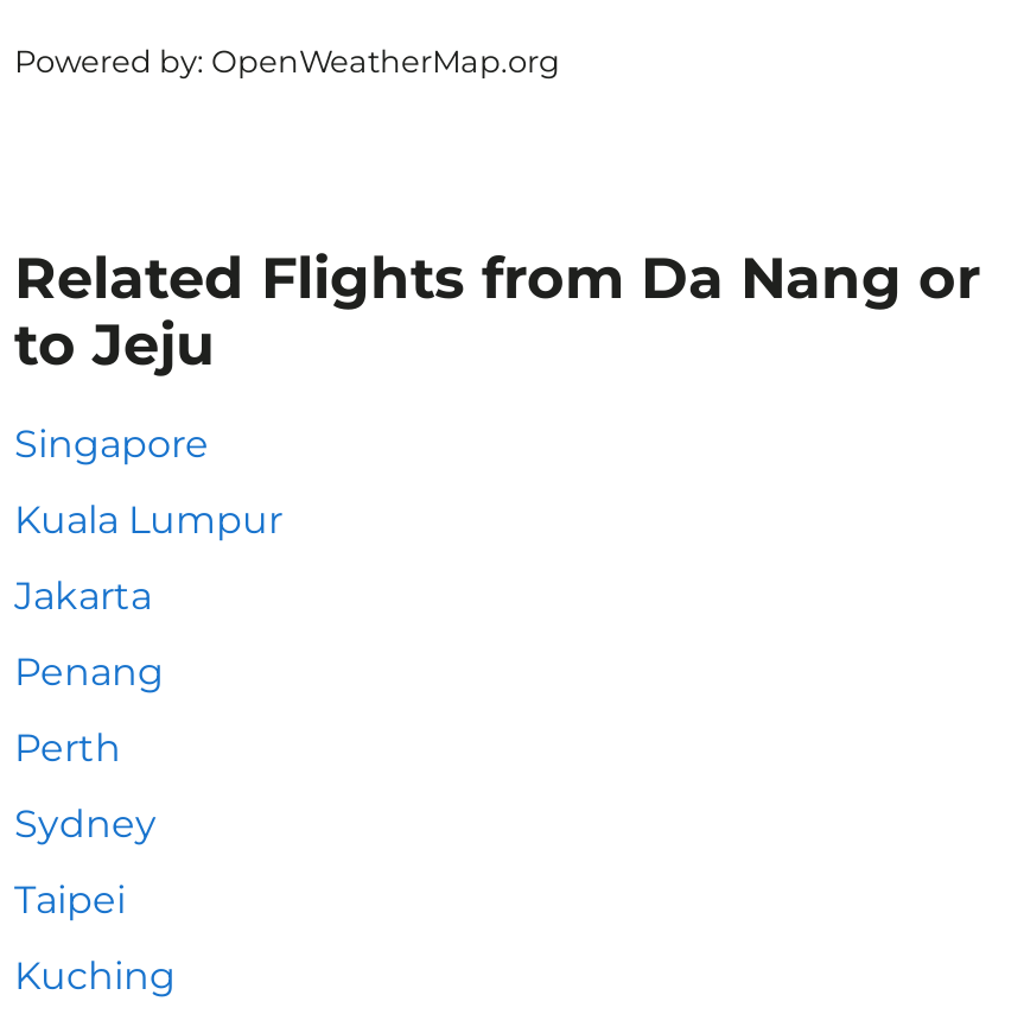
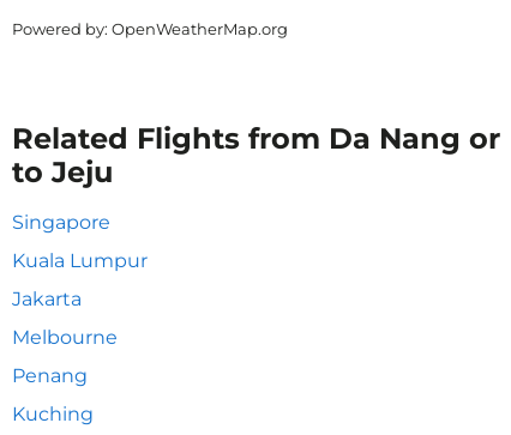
+ Melbourne

moved down: Penang

- Perth
- Sydney
- Taipei
